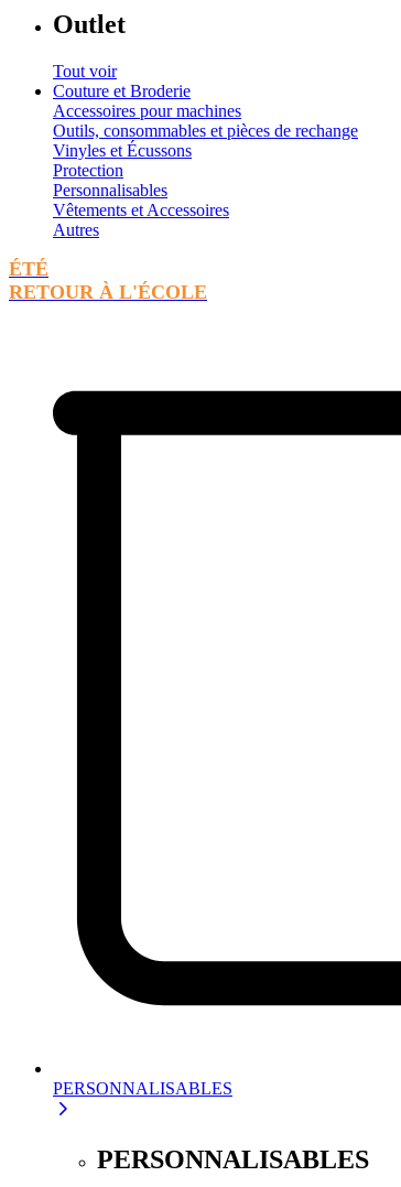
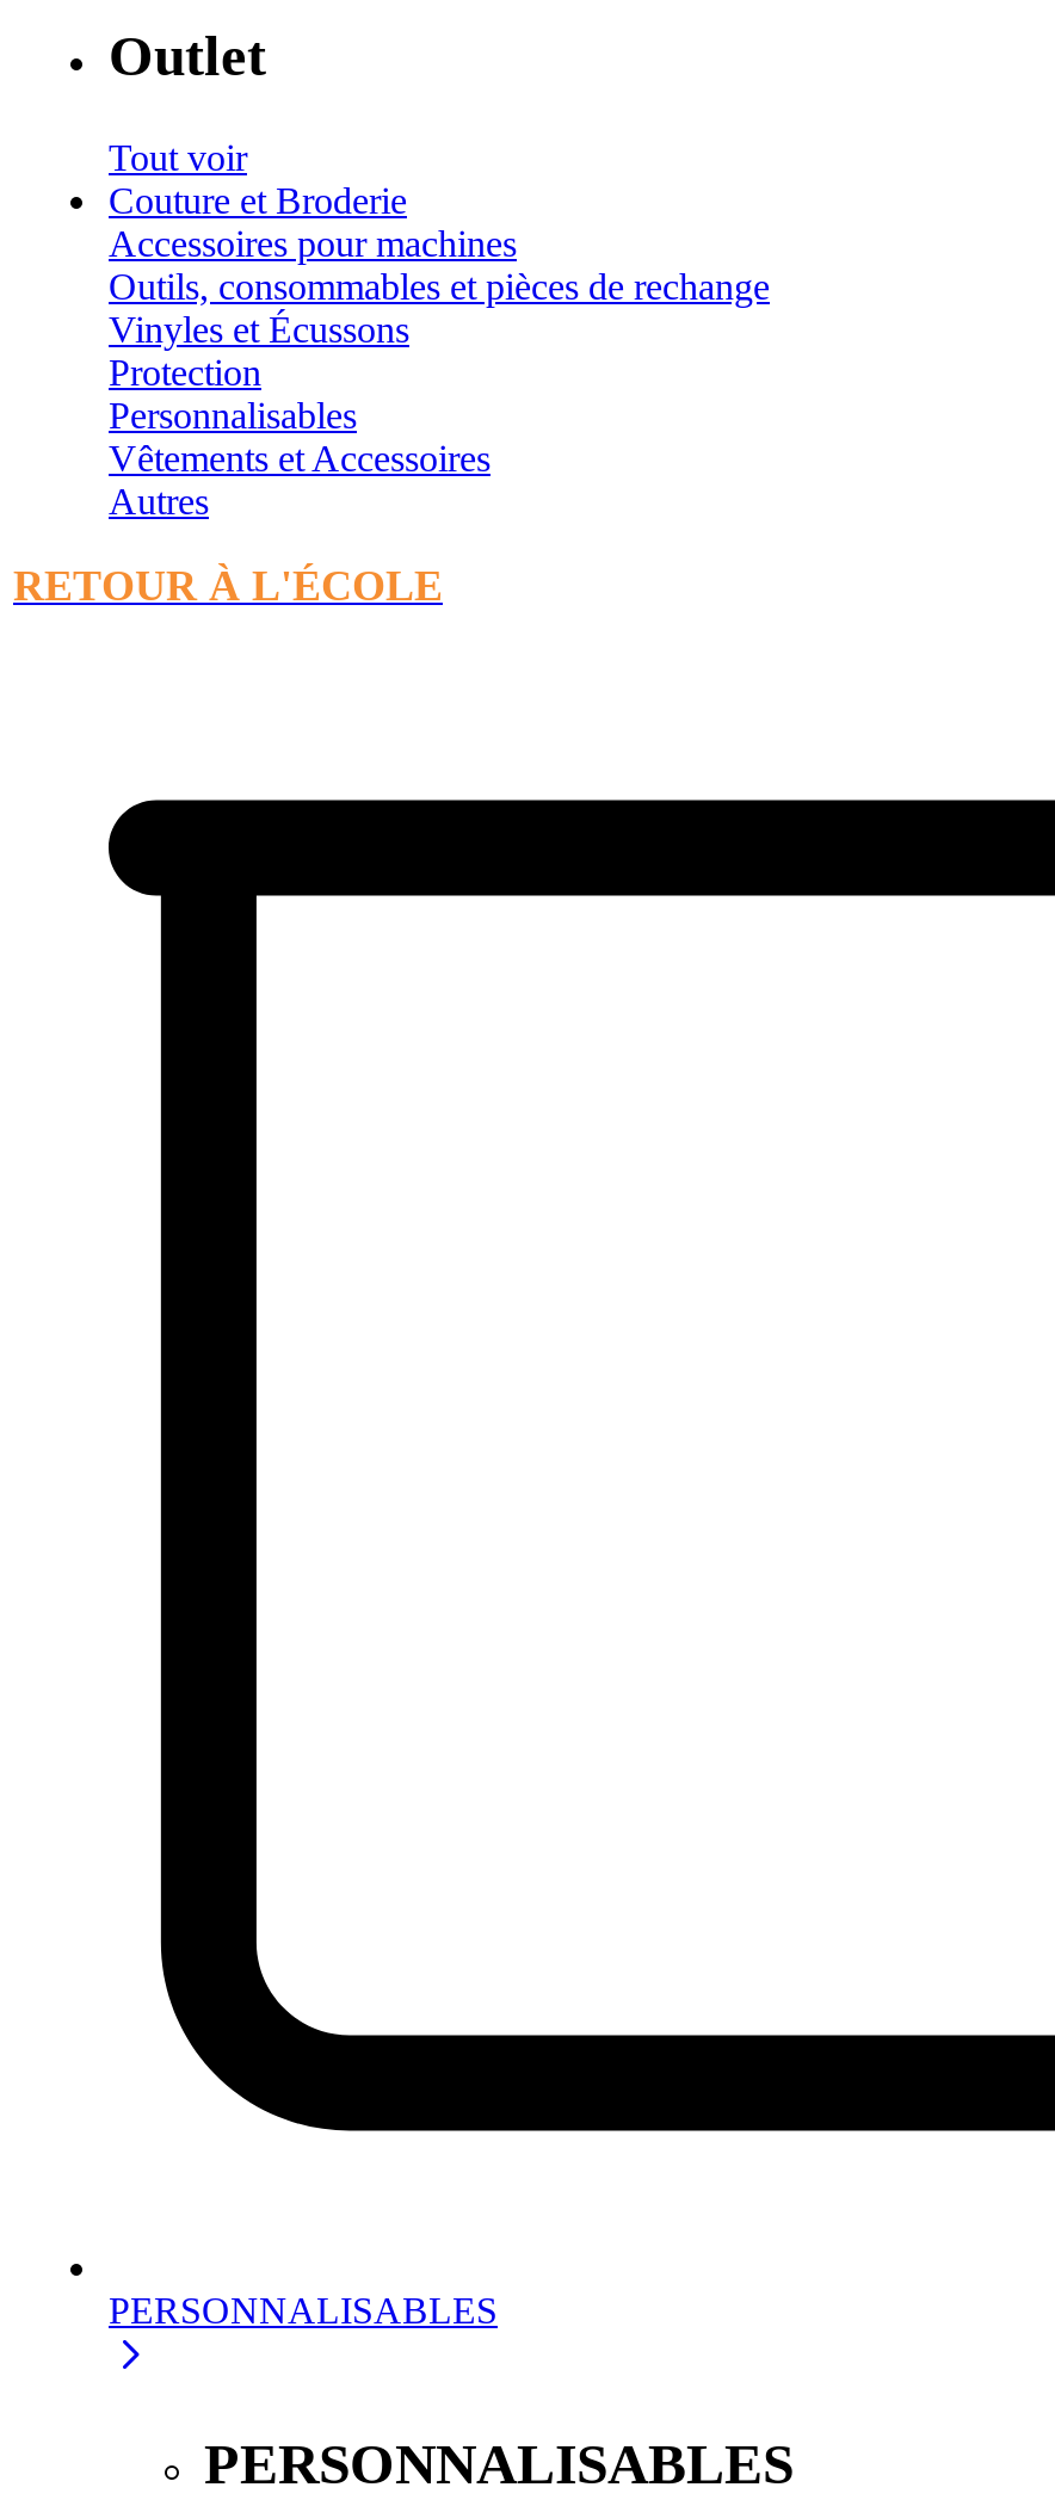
- ÉTÉ
